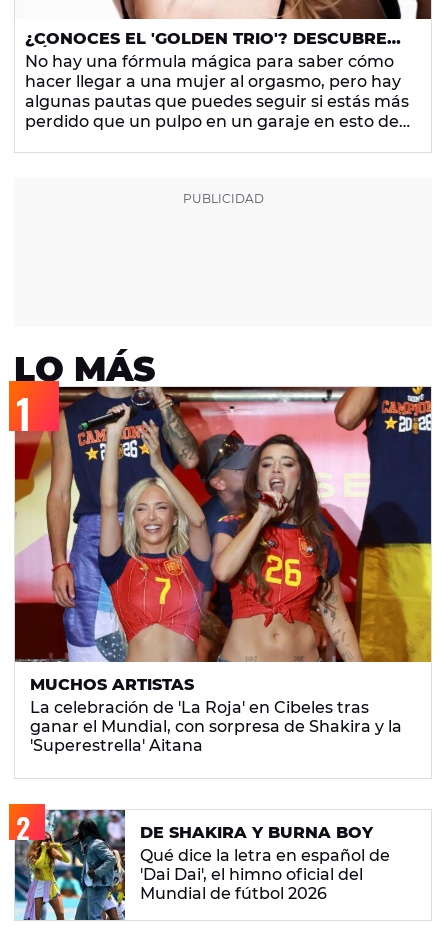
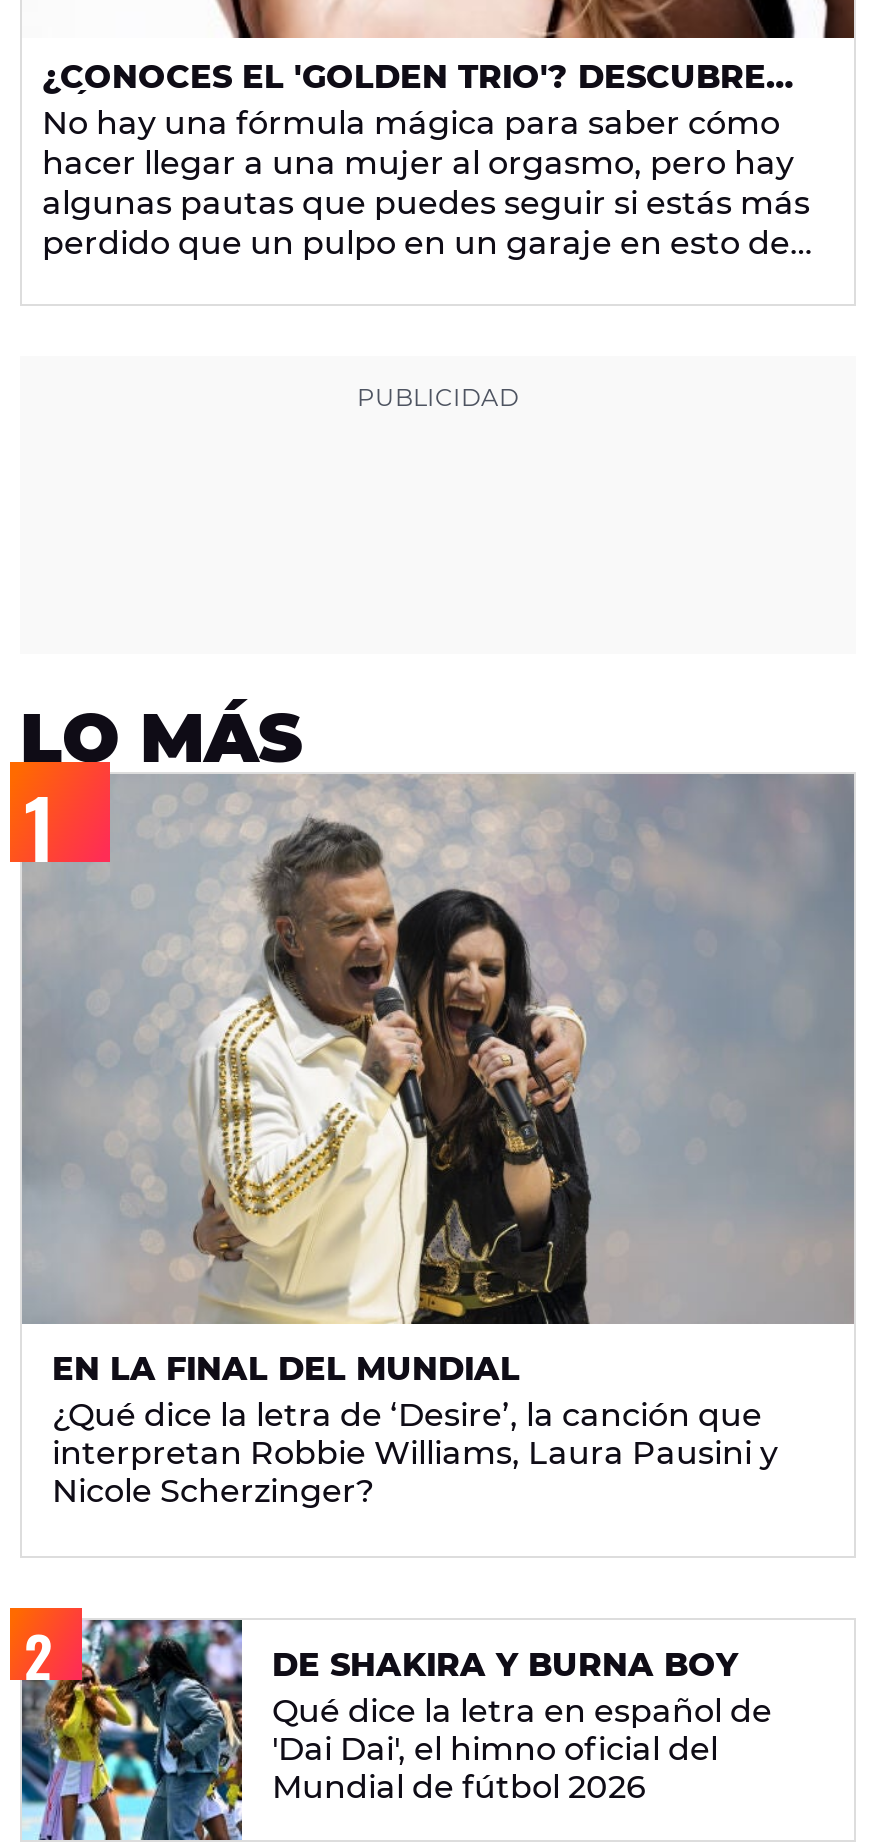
- [image]
- MUCHOS ARTISTAS
- La celebración de 'La Roja' en Cibeles tras
- ganar el Mundial, con sorpresa de Shakira y la
- 'Superestrella' Aitana
+ [image]
+ EN LA FINAL DEL MUNDIAL
+ ¿Qué dice la letra de ‘Desire’, la canción que
+ interpretan Robbie Williams, Laura Pausini y
+ Nicole Scherzinger?
